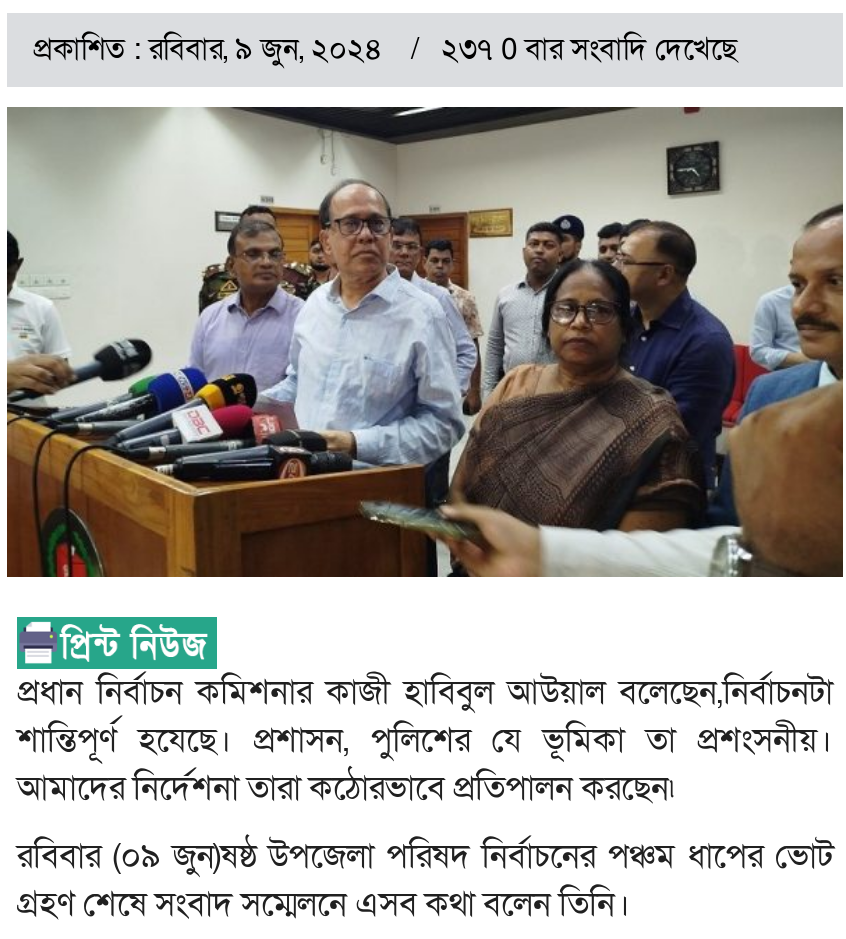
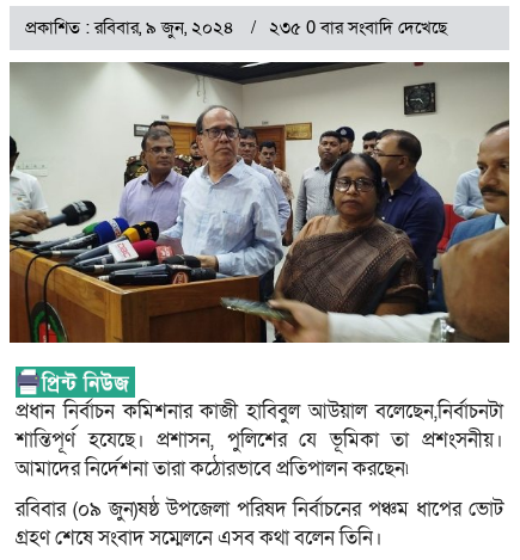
- প্রকাশিত : রবিবার, ৯ জুন, ২০২৪ ২৩৭ 0 বার সংবাদি দেখেছে
+ প্রকাশিত : রবিবার, ৯ জুন, ২০২৪ ২৩৫ 0 বার সংবাদি দেখেছে
